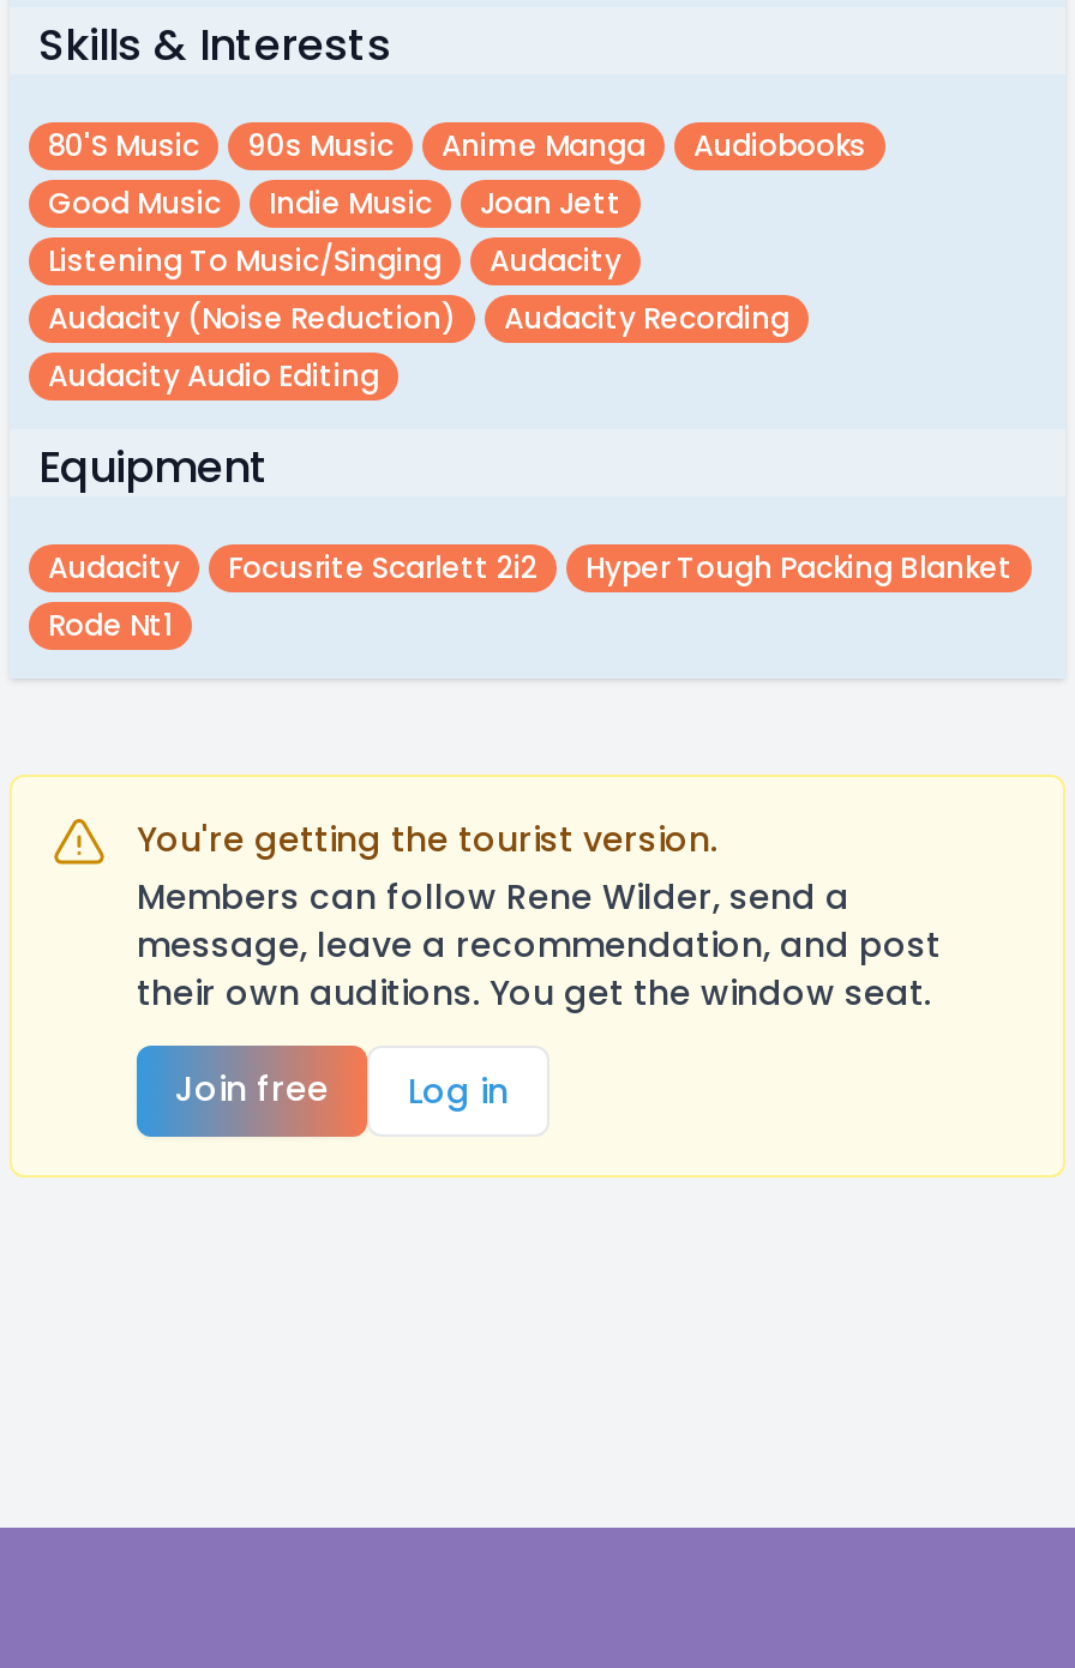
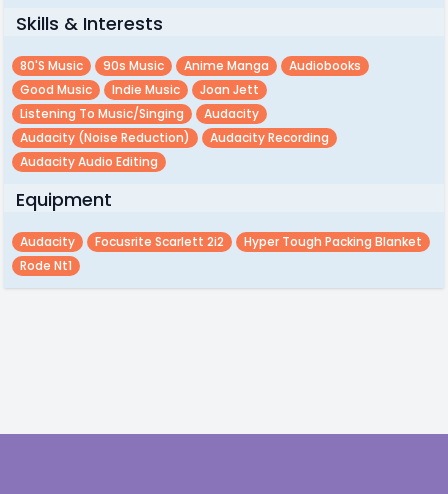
- [image]
- You're getting the tourist version.
- Members can follow Rene Wilder, send a
- message, leave a recommendation, and post
- their own auditions. You get the window seat.
- Join free
- Log in
